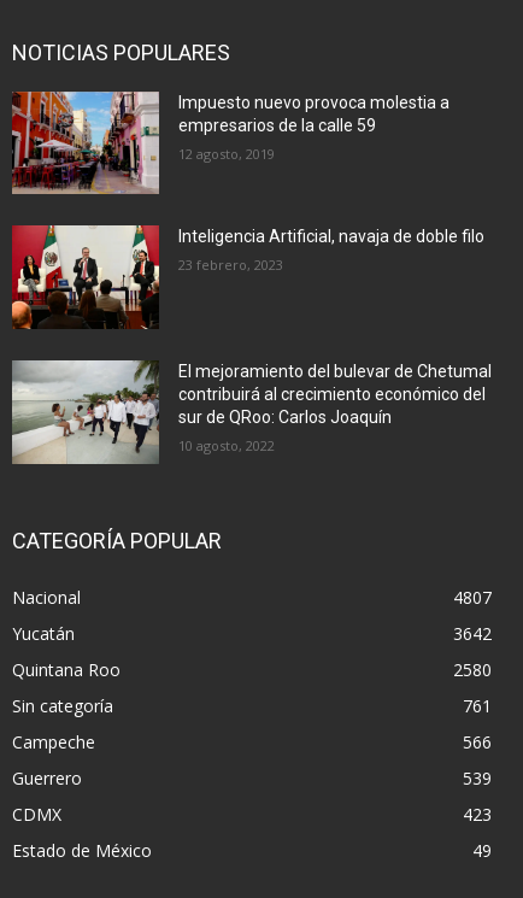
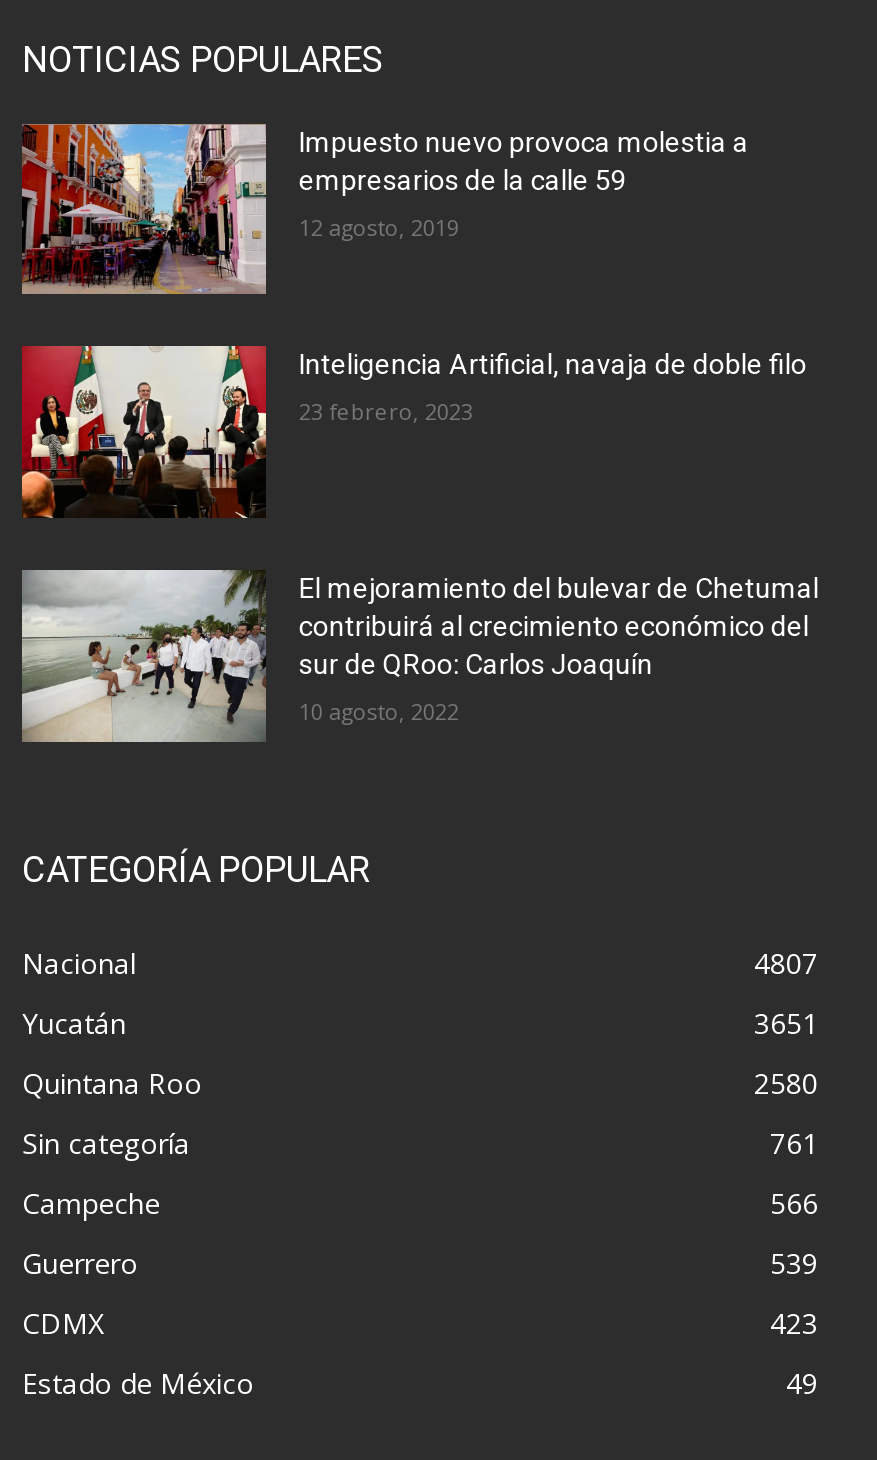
- 3642
+ 3651
